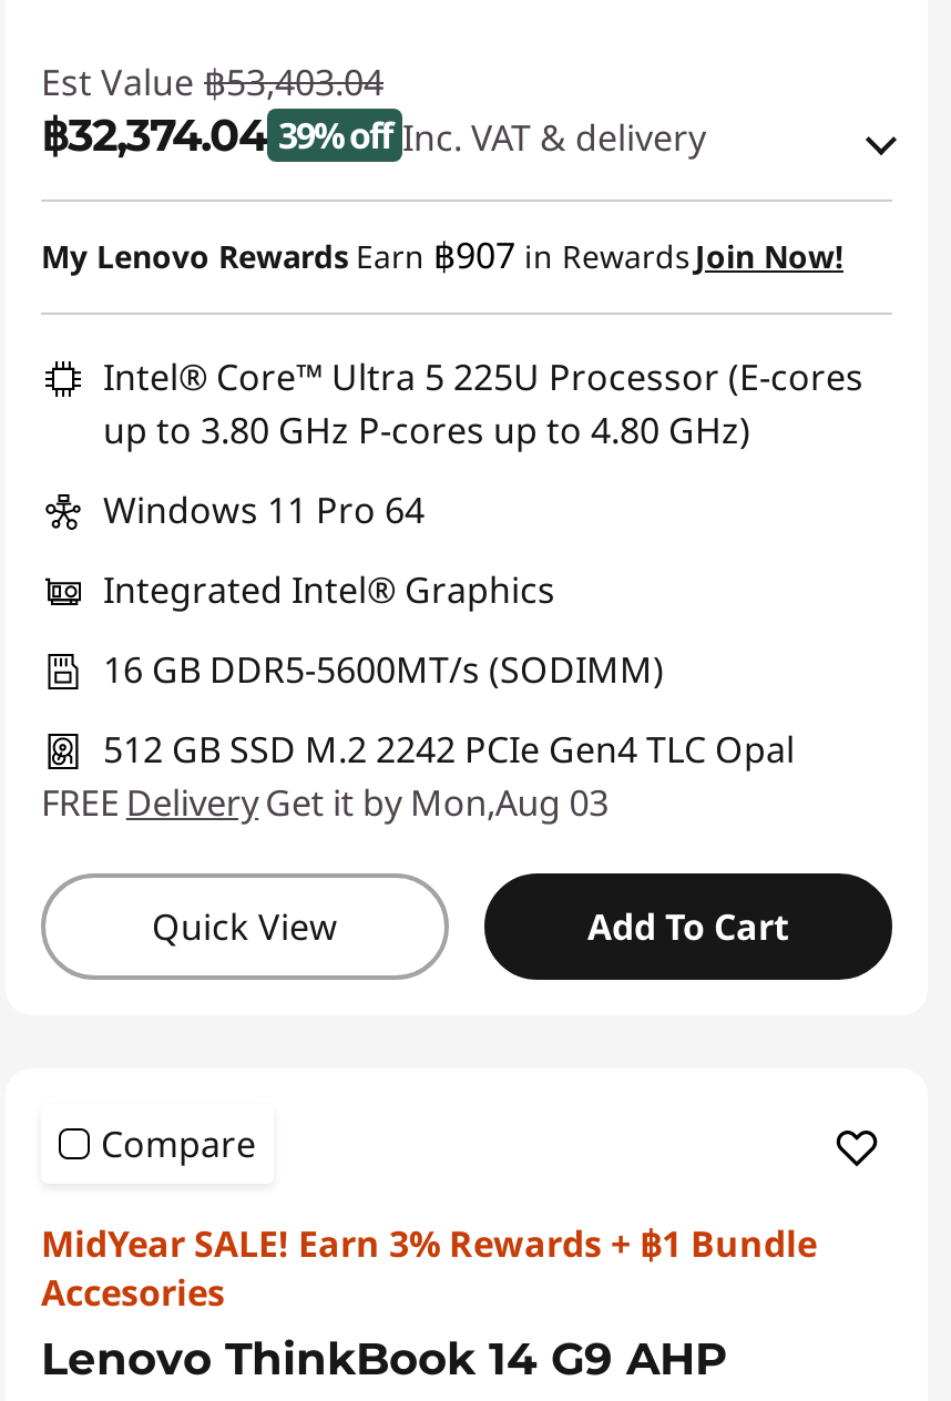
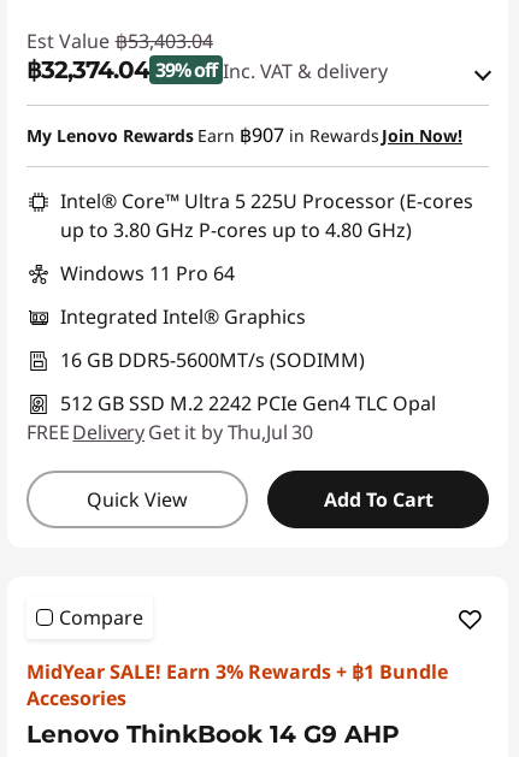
- FREE Delivery Get it by Mon,Aug 03
+ FREE Delivery Get it by Thu,Jul 30
